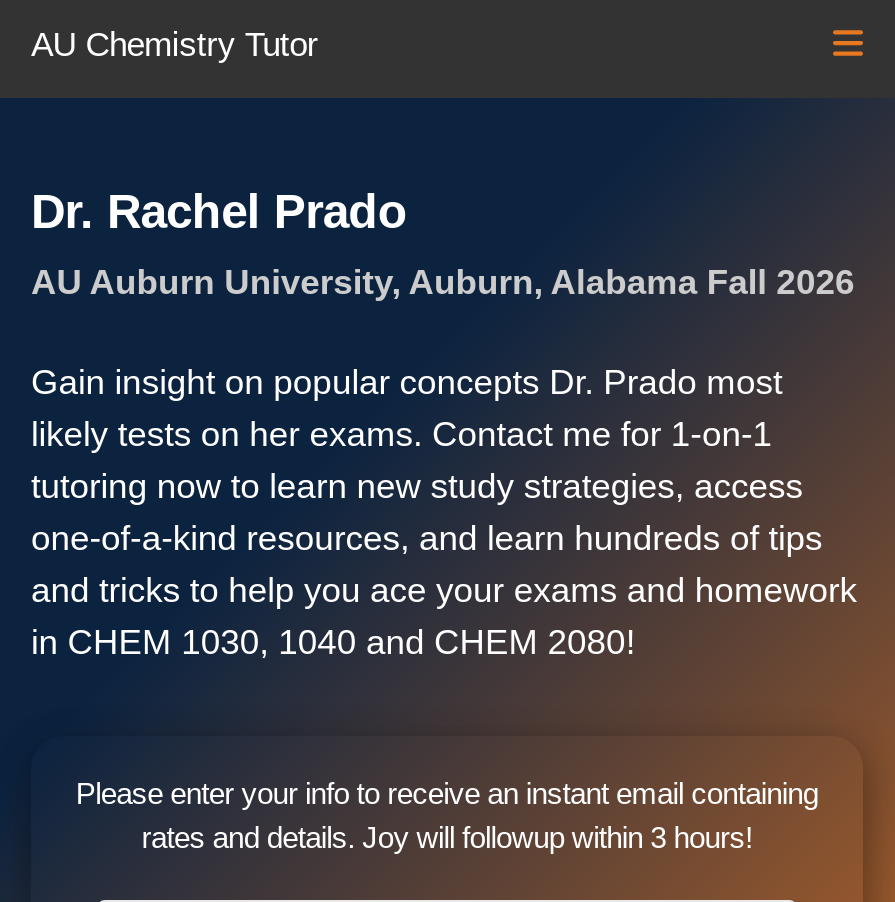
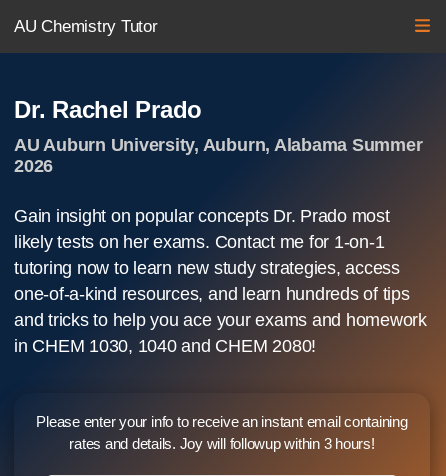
- AU Auburn University, Auburn, Alabama Fall 2026
+ AU Auburn University, Auburn, Alabama Summer
+ 2026
